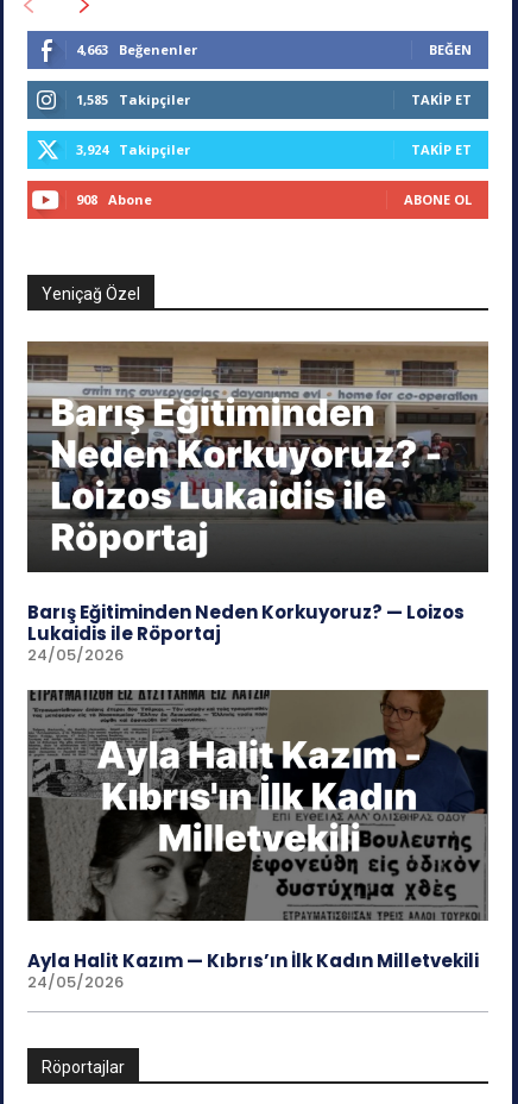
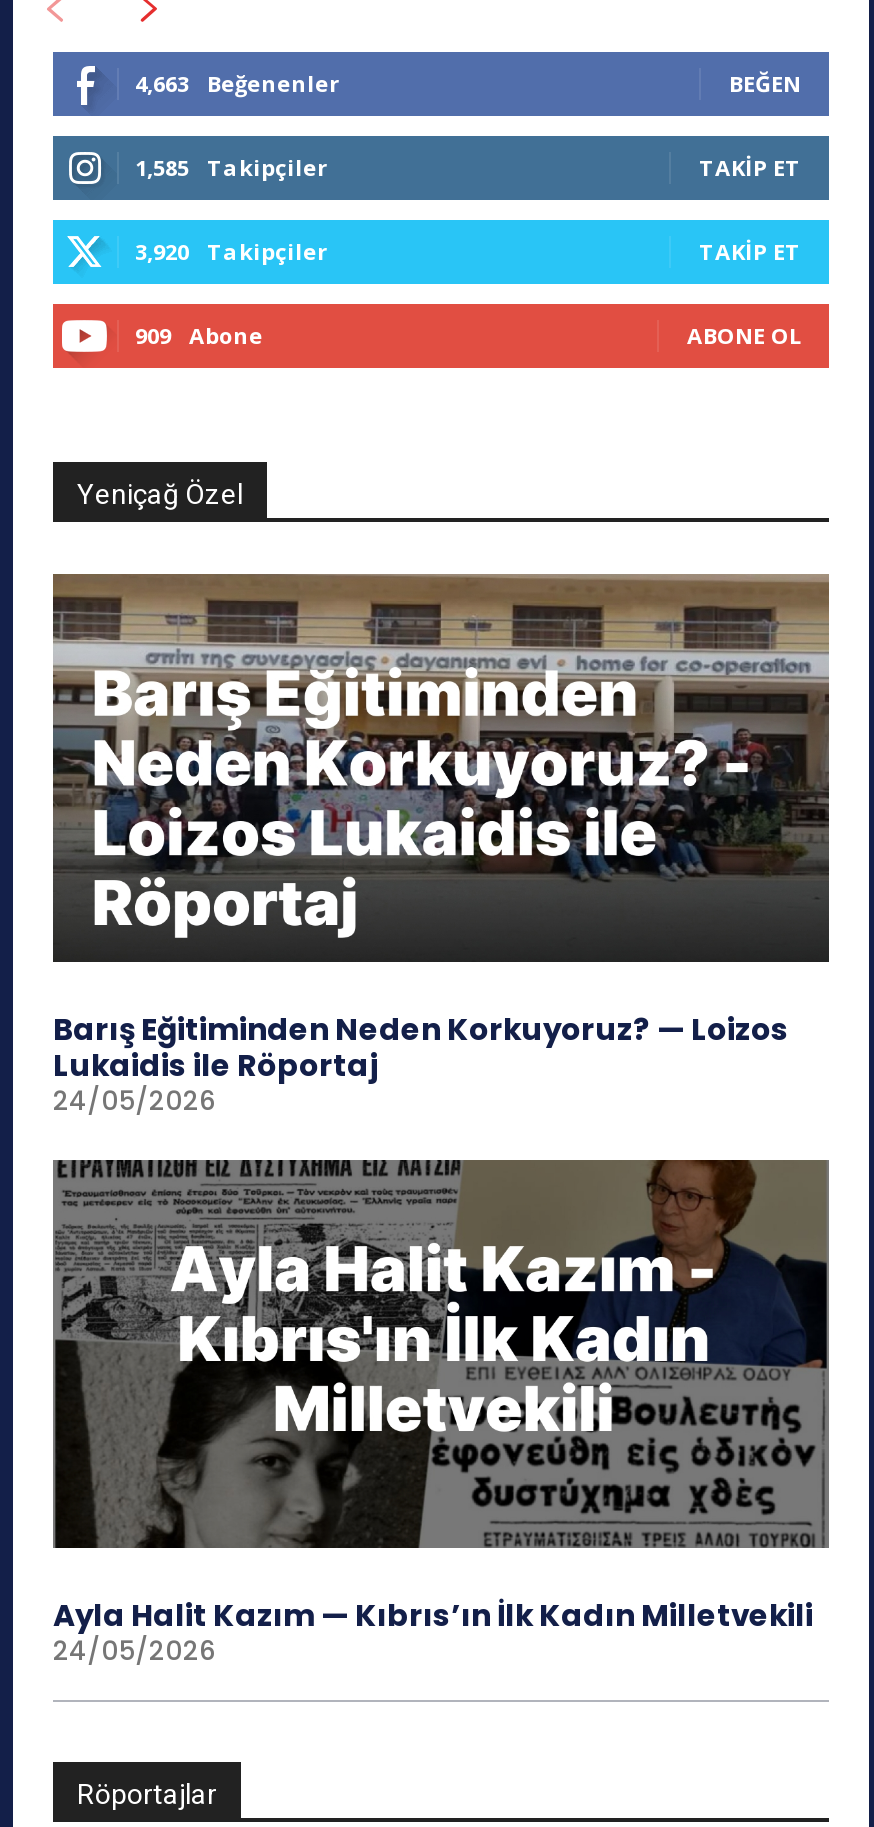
- 3,924 Takipçiler
+ 3,920 Takipçiler

- 908 Abone
+ 909 Abone
